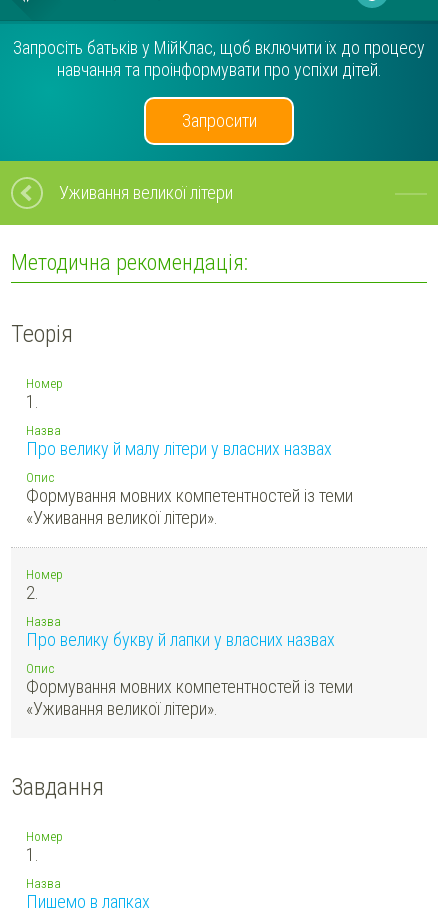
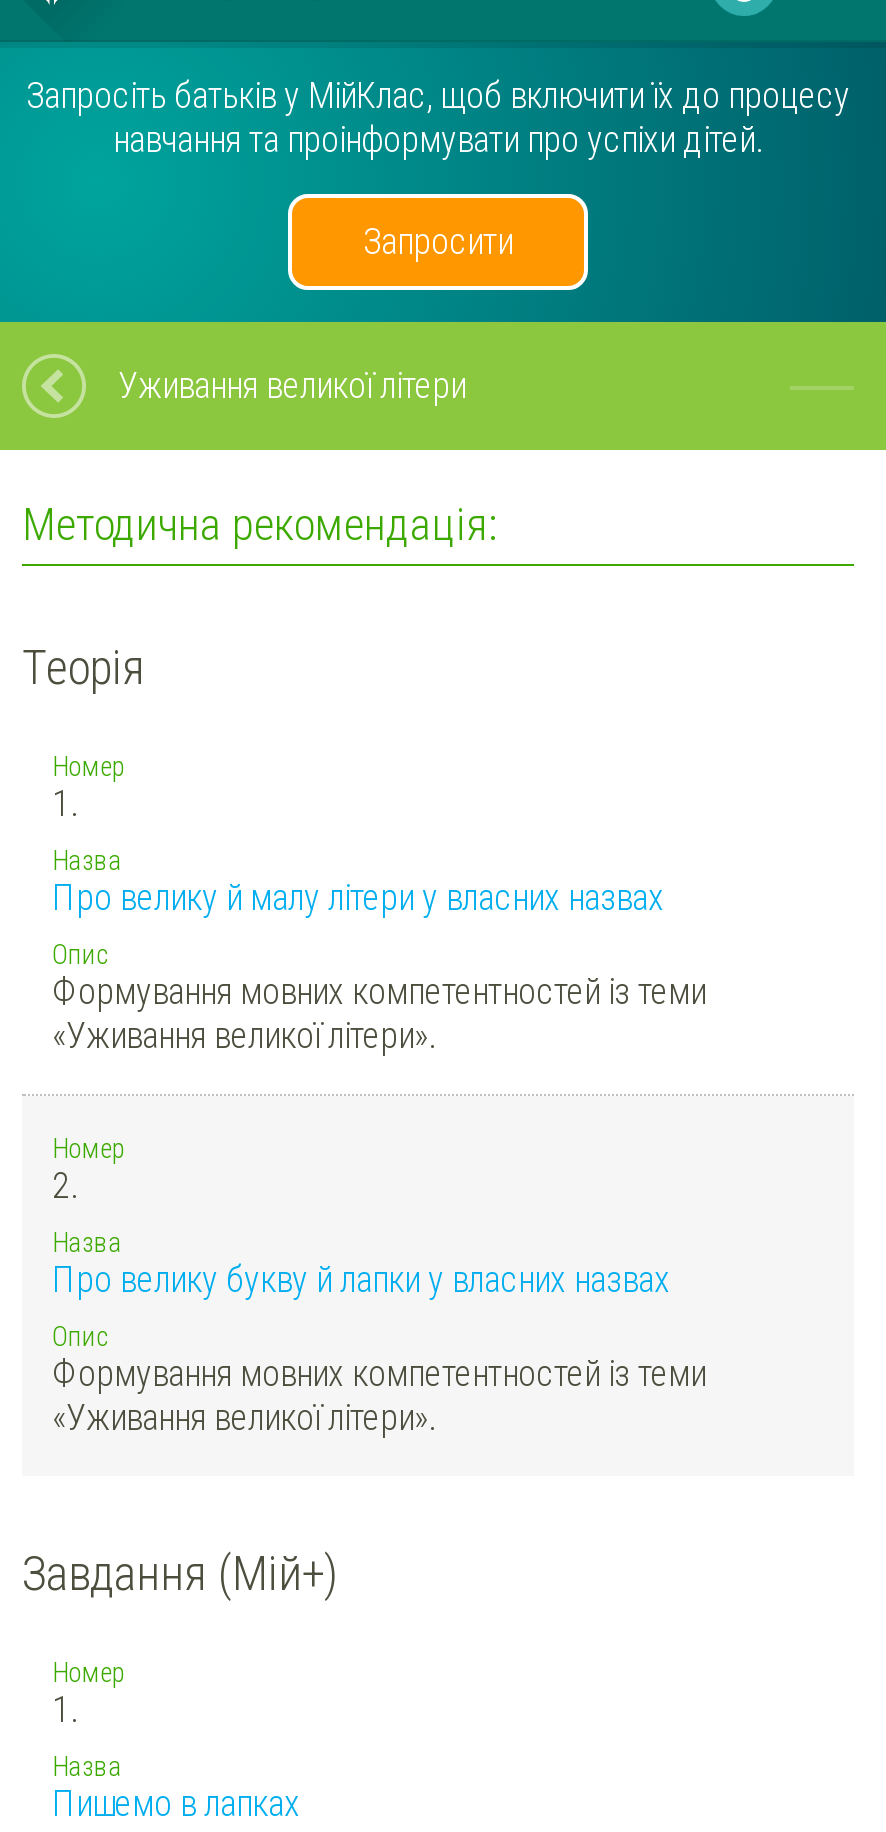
- Завдання
+ Завдання (Мій+)
